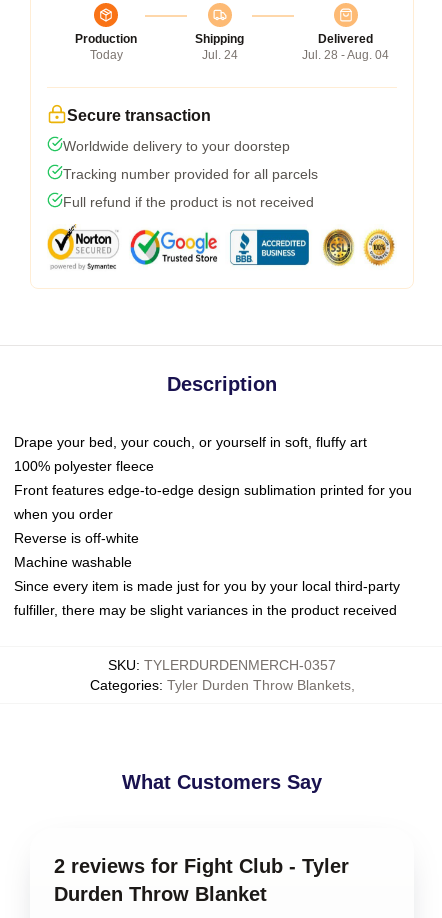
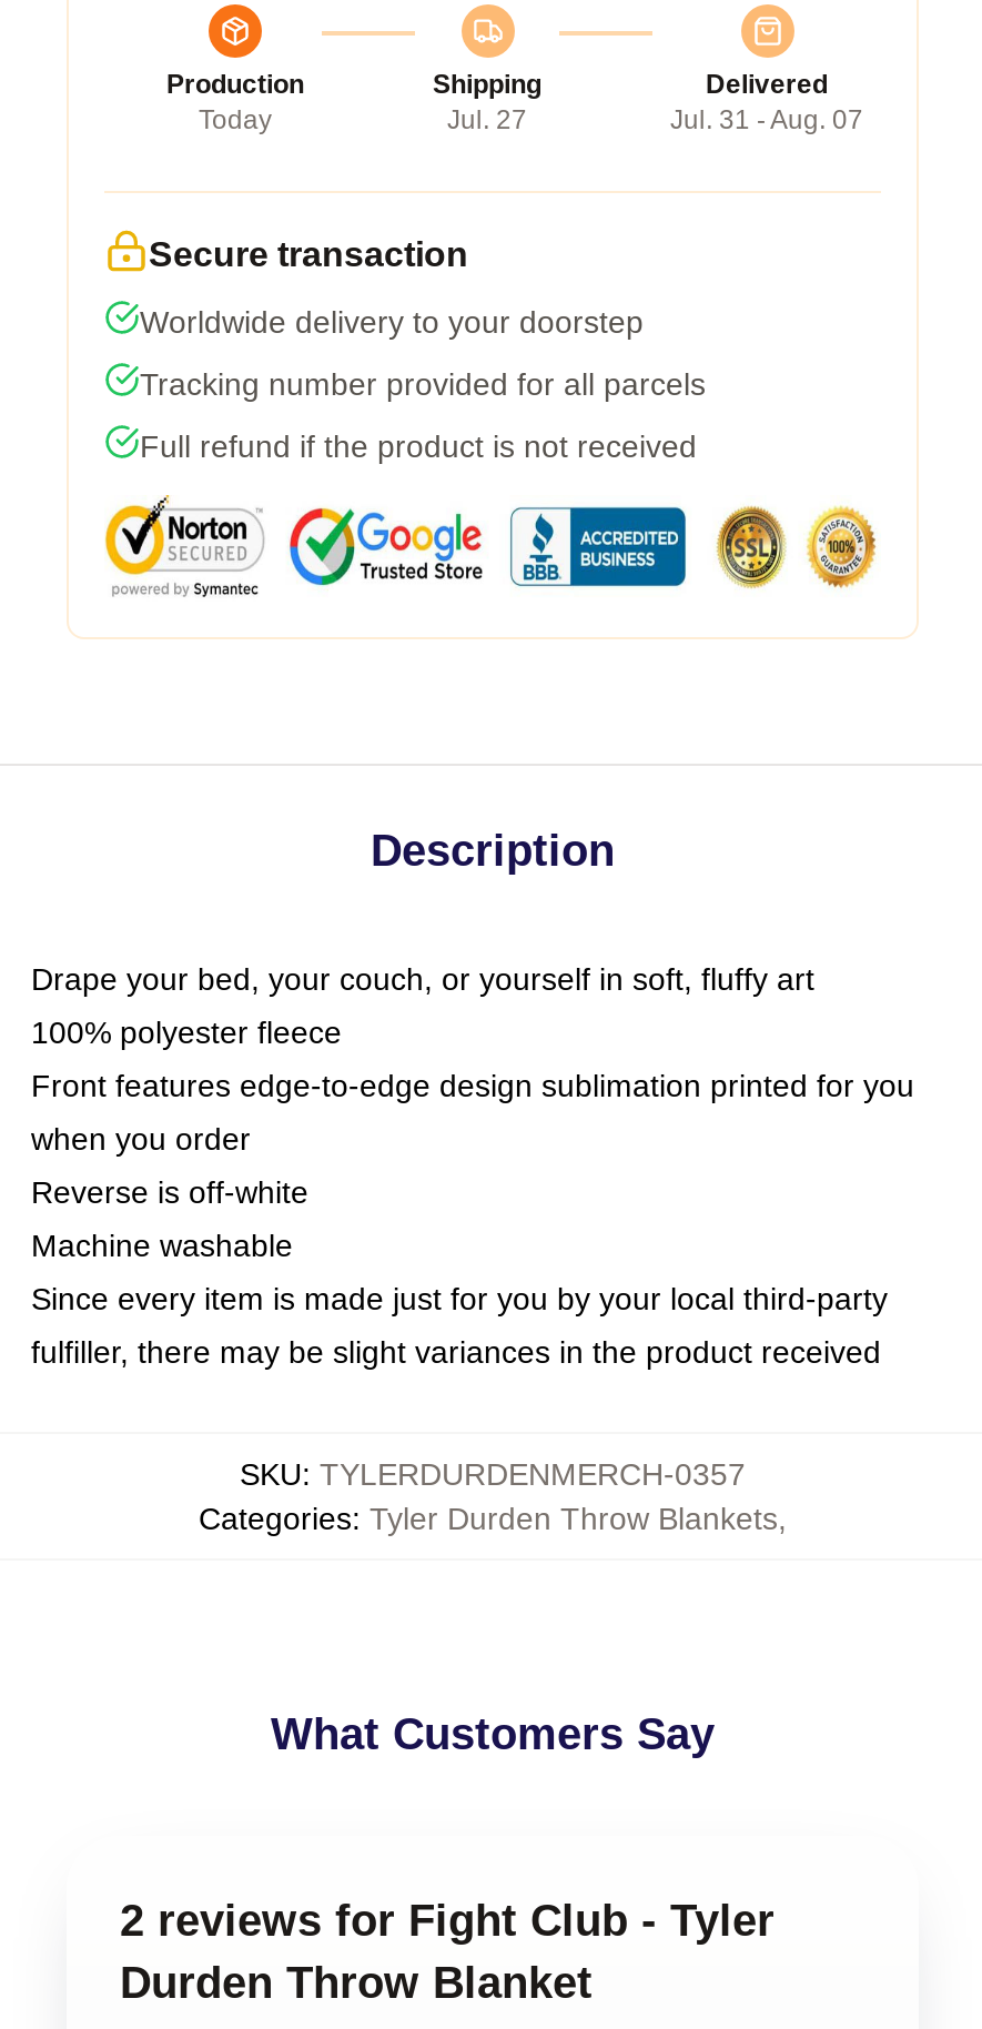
- Jul. 24
+ Jul. 27

- Jul. 28 - Aug. 04
+ Jul. 31 - Aug. 07
